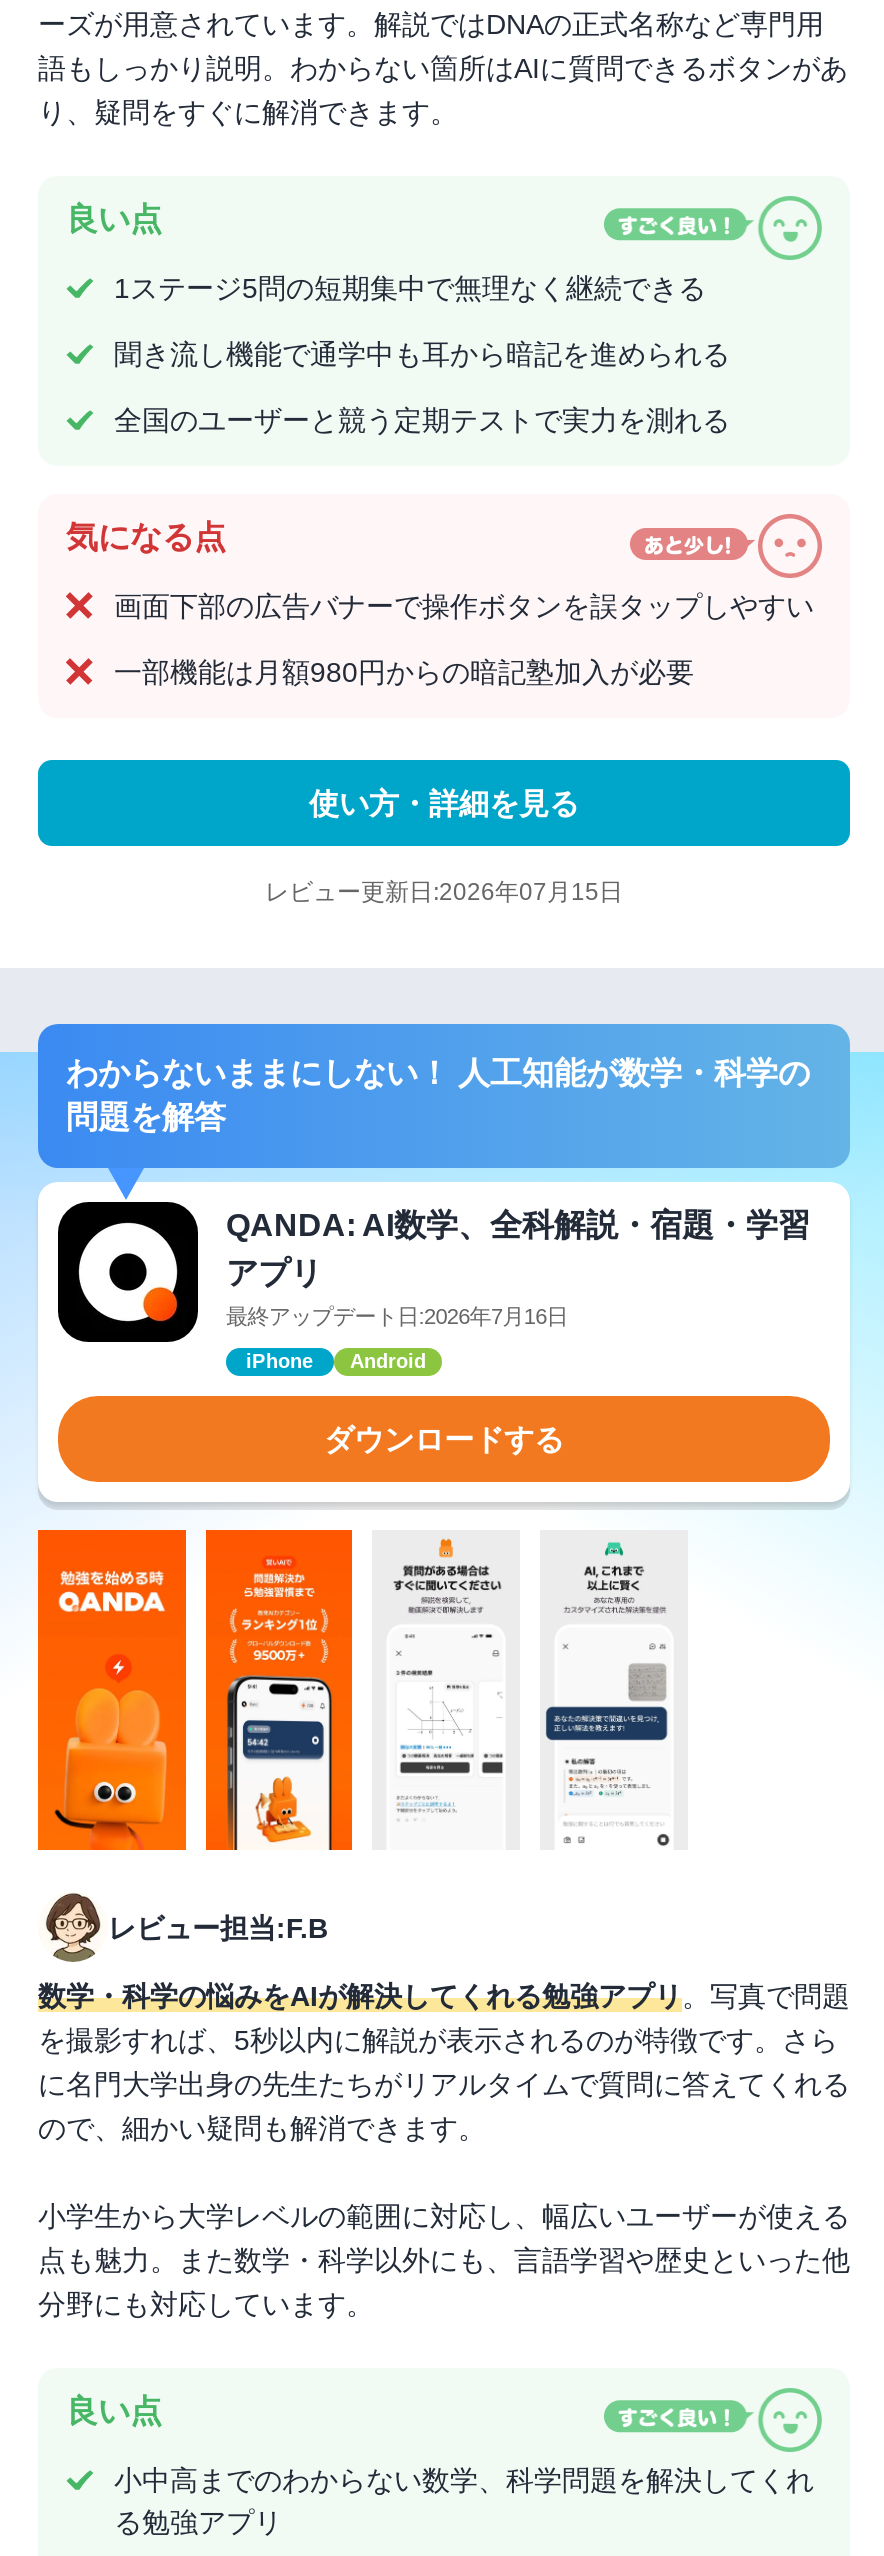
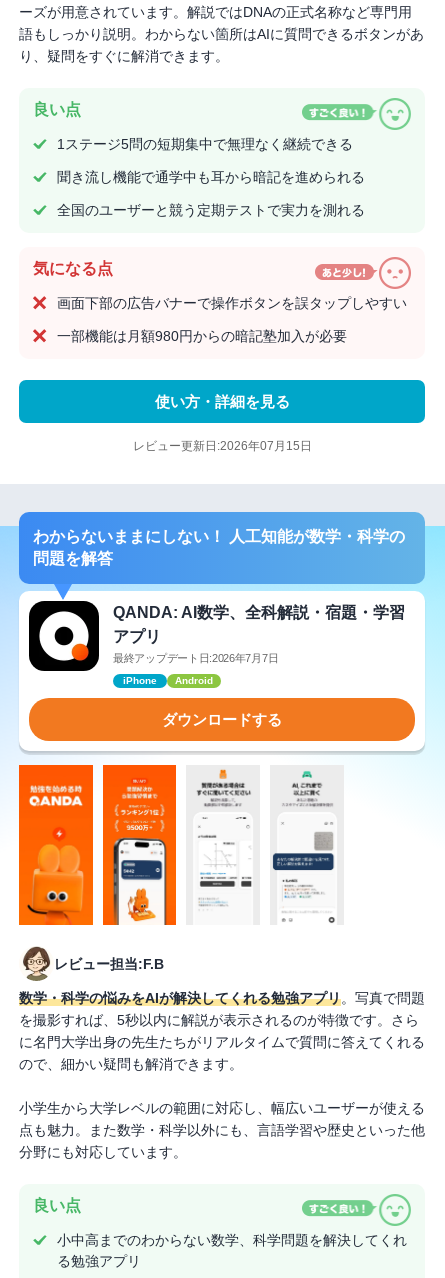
- 最終アップデート日:2026年7月16日
+ 最終アップデート日:2026年7月7日
